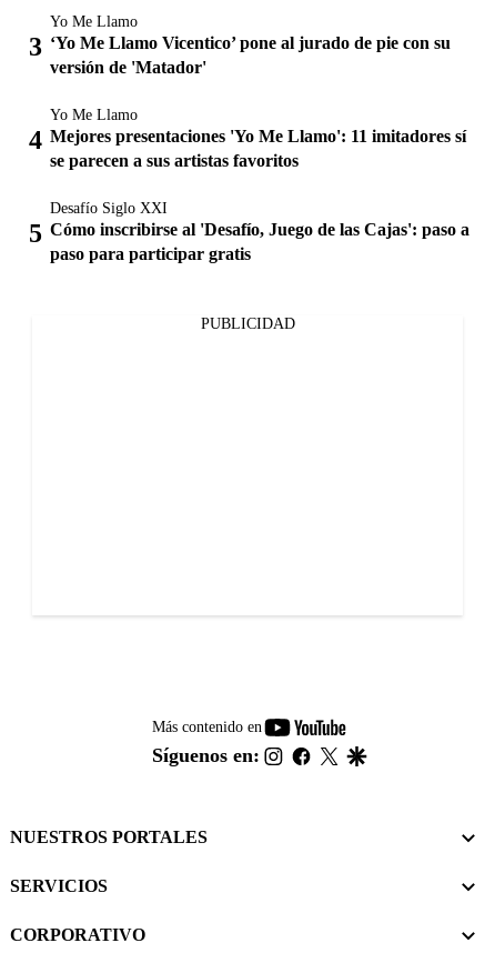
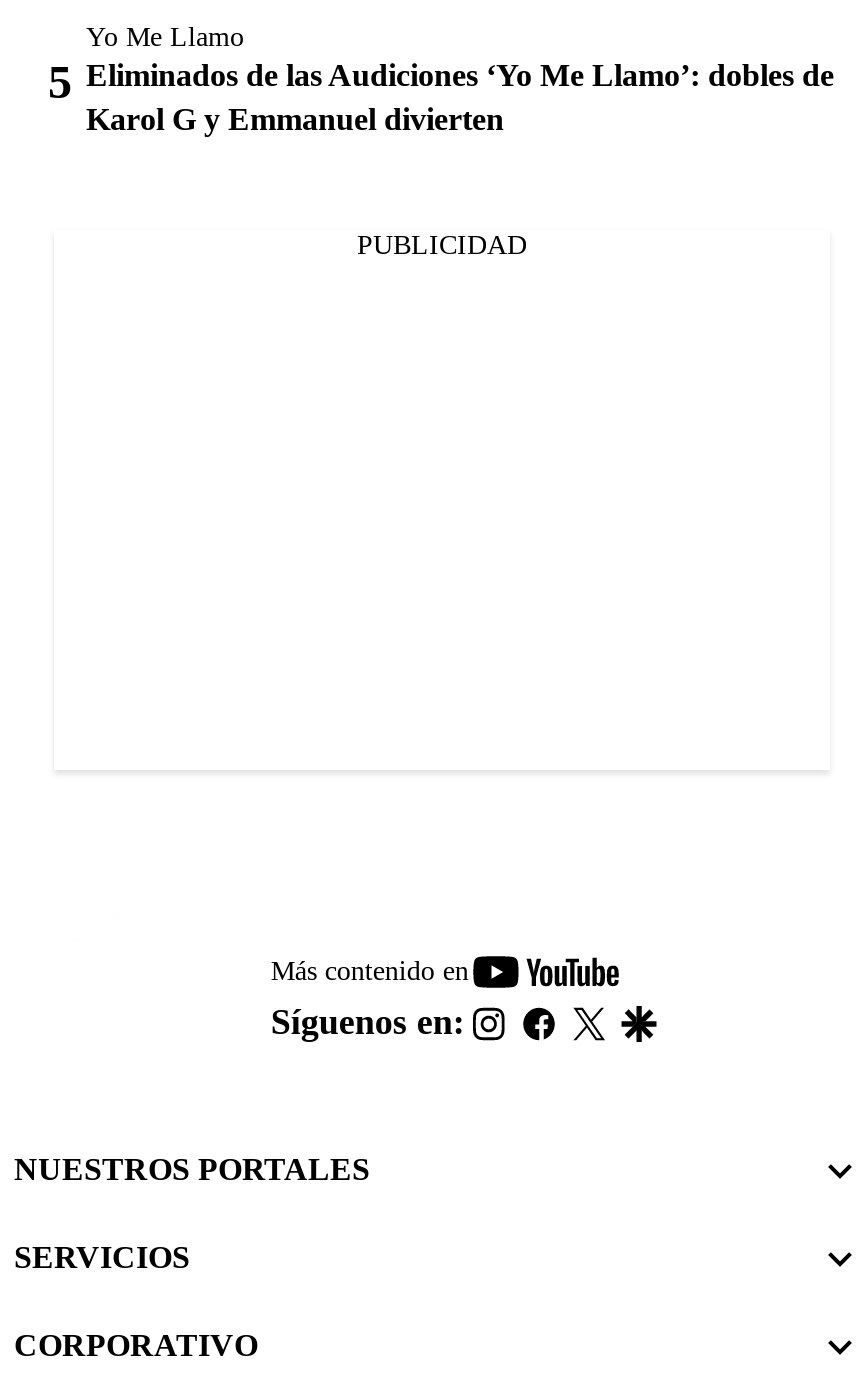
- ‘Yo Me Llamo Vicentico’ pone al jurado de pie con su
- versión de 'Matador'
- Yo Me Llamo
- Mejores presentaciones 'Yo Me Llamo': 11 imitadores sí
- se parecen a sus artistas favoritos
- Desafío Siglo XXI
- Cómo inscribirse al 'Desafío, Juego de las Cajas': paso a
- paso para participar gratis
+ Eliminados de las Audiciones ‘Yo Me Llamo’: dobles de
+ Karol G y Emmanuel divierten
